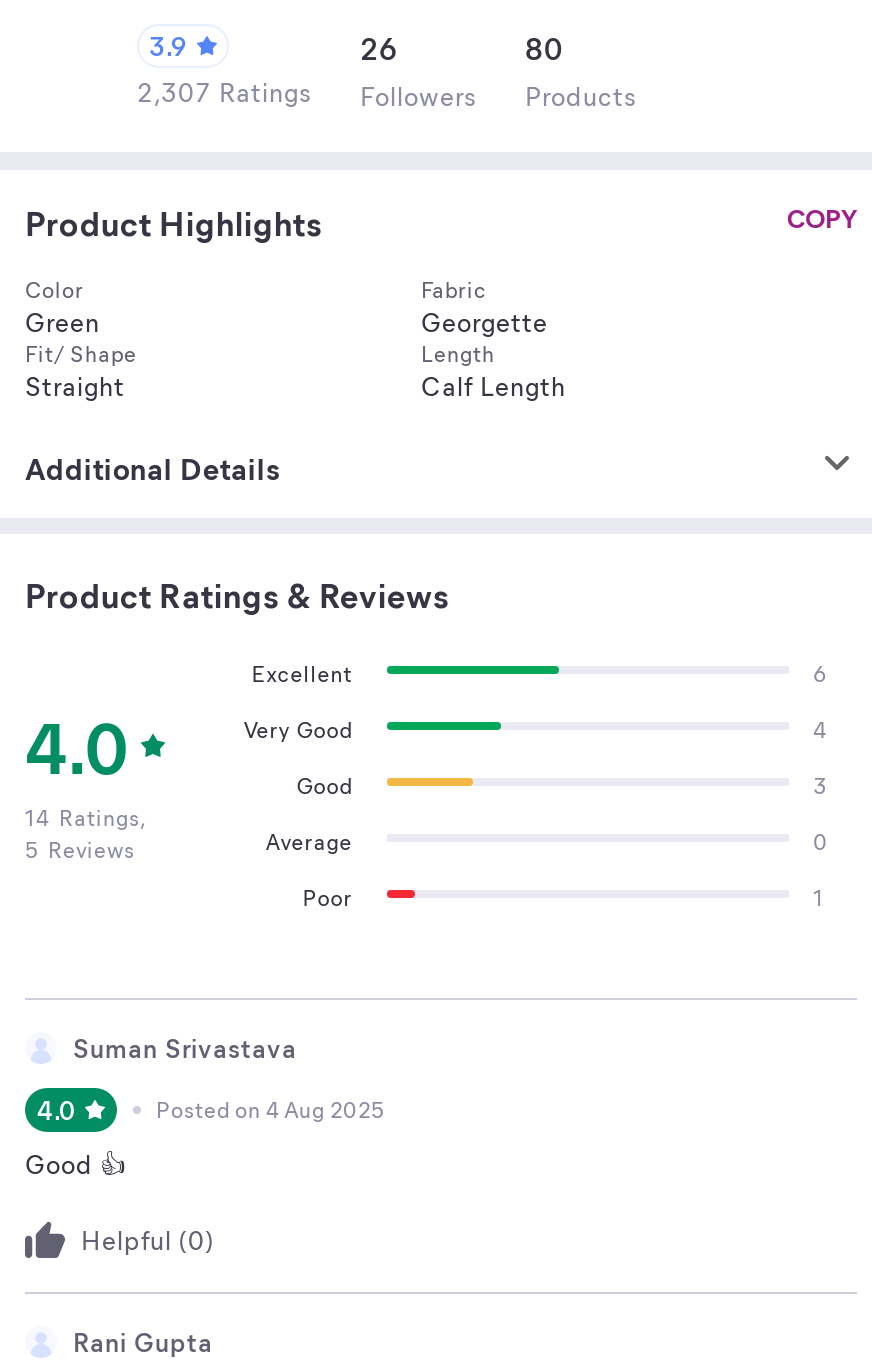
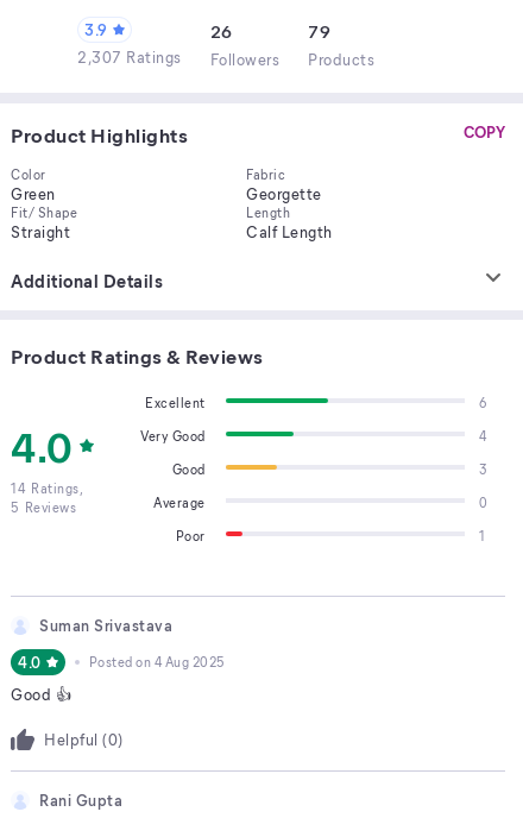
- 80
+ 79
